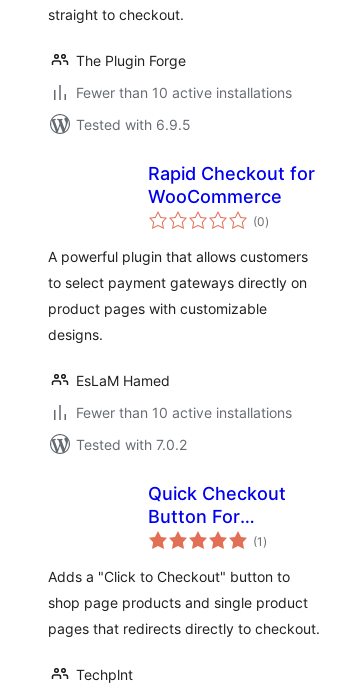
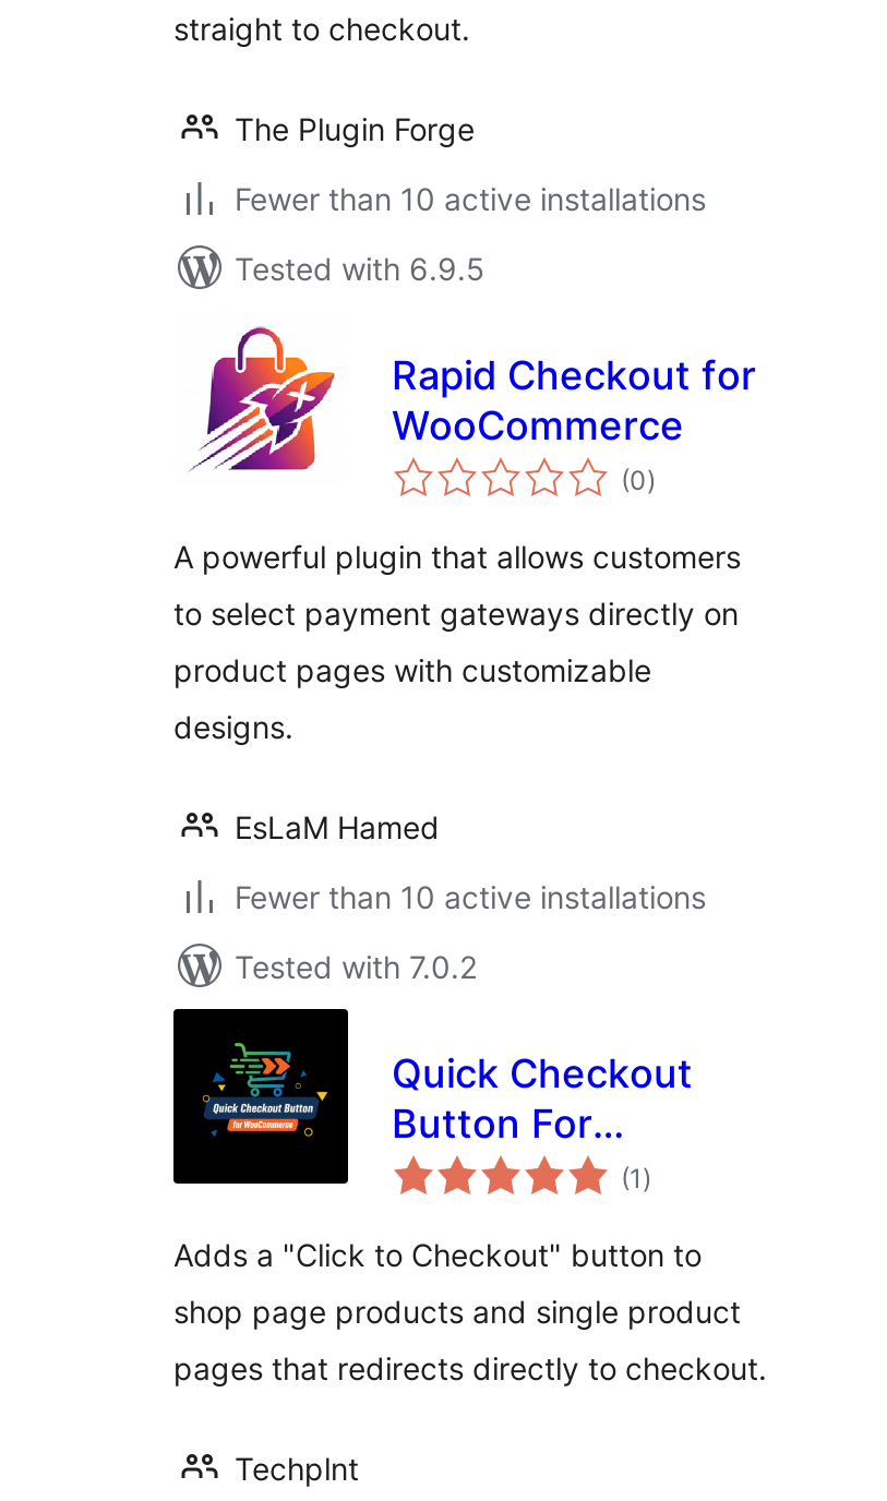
+ [image]

+ [image]
